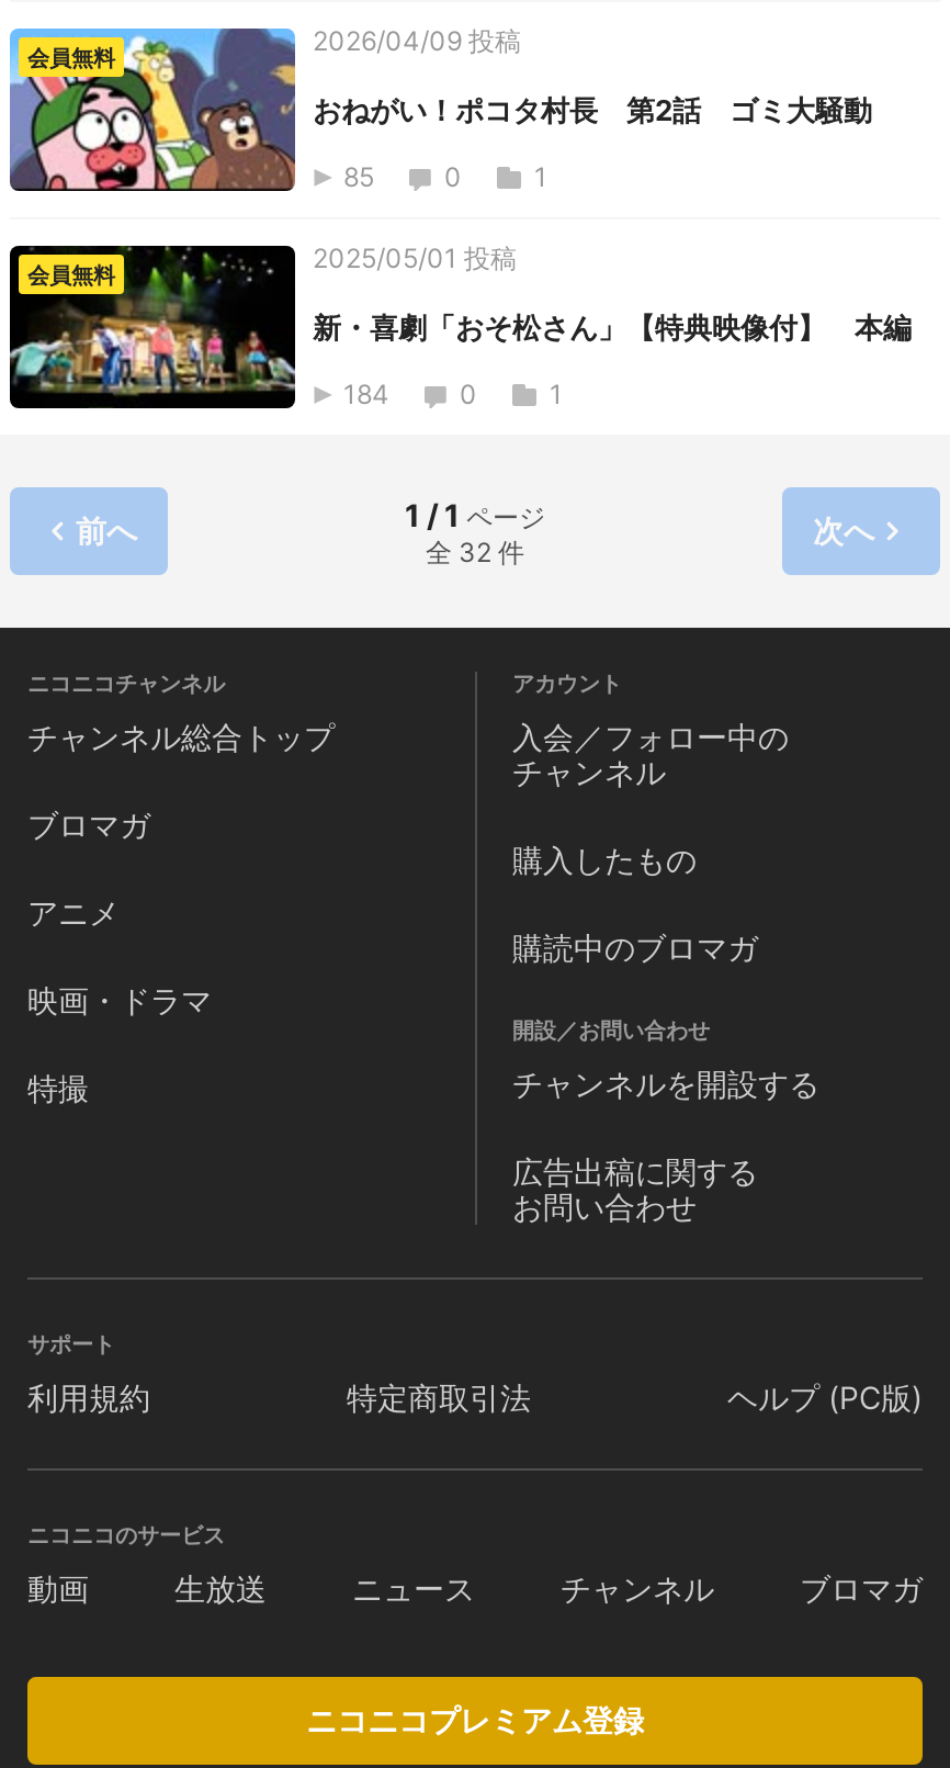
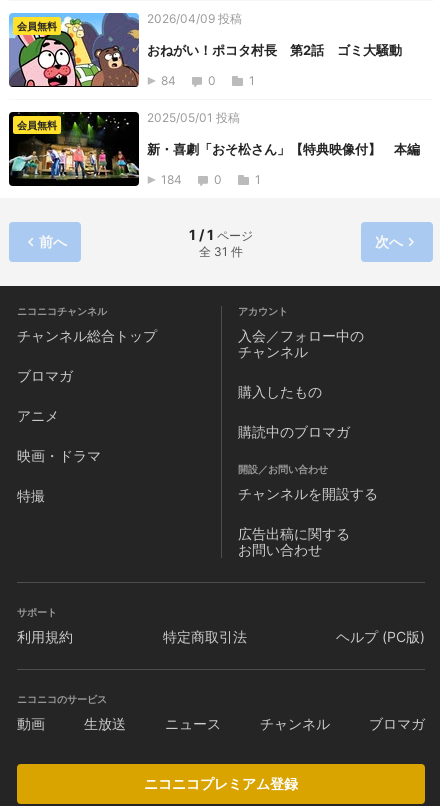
- 85
+ 84

- 全 32 件
+ 全 31 件
